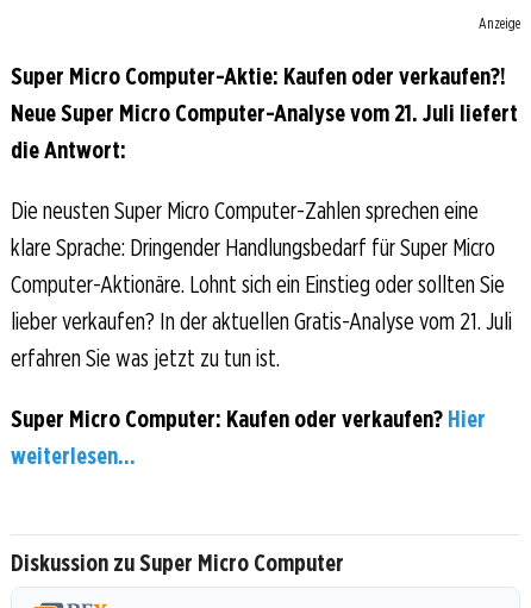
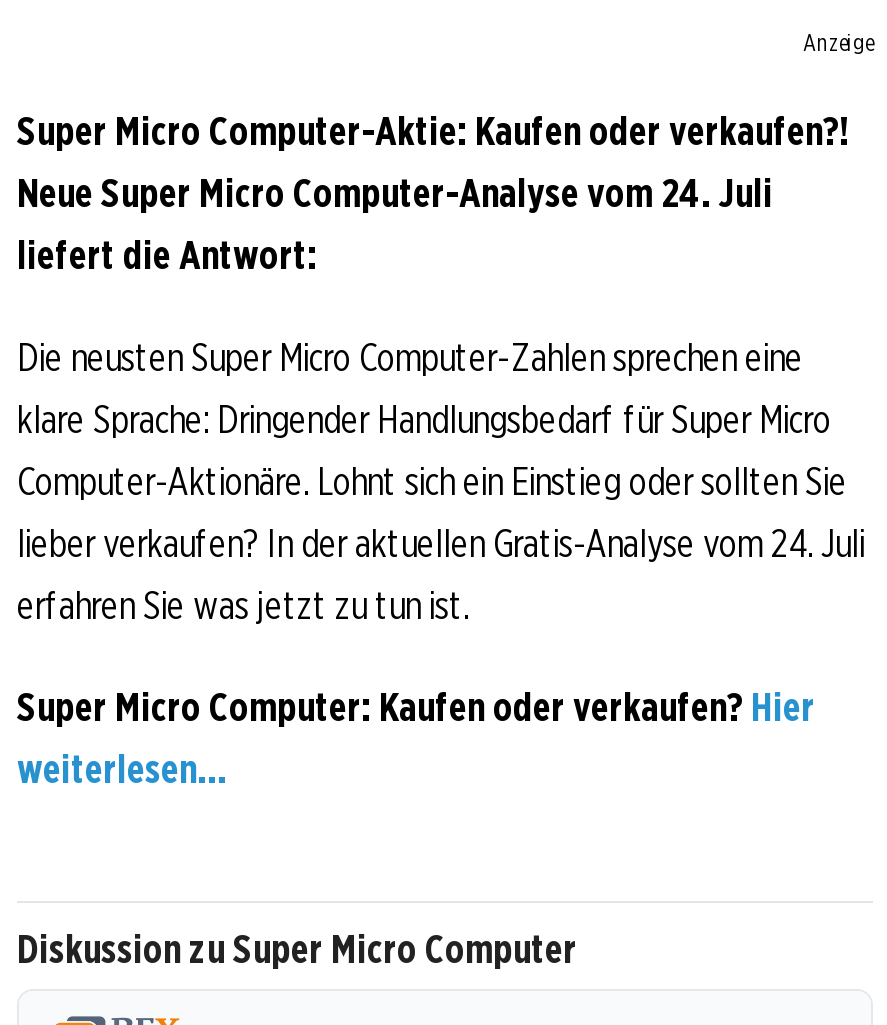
- Neue Super Micro Computer-Analyse vom 21. Juli liefert
- die Antwort:
+ Neue Super Micro Computer-Analyse vom 24. Juli
+ liefert die Antwort:

- lieber verkaufen? In der aktuellen Gratis-Analyse vom 21. Juli
+ lieber verkaufen? In der aktuellen Gratis-Analyse vom 24. Juli
